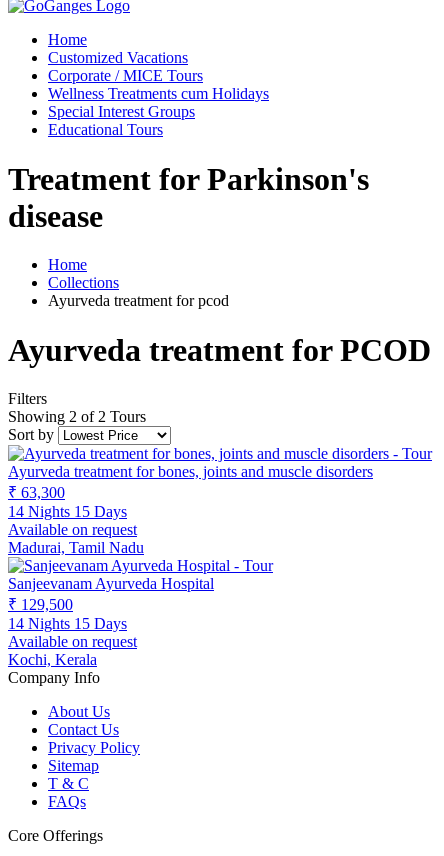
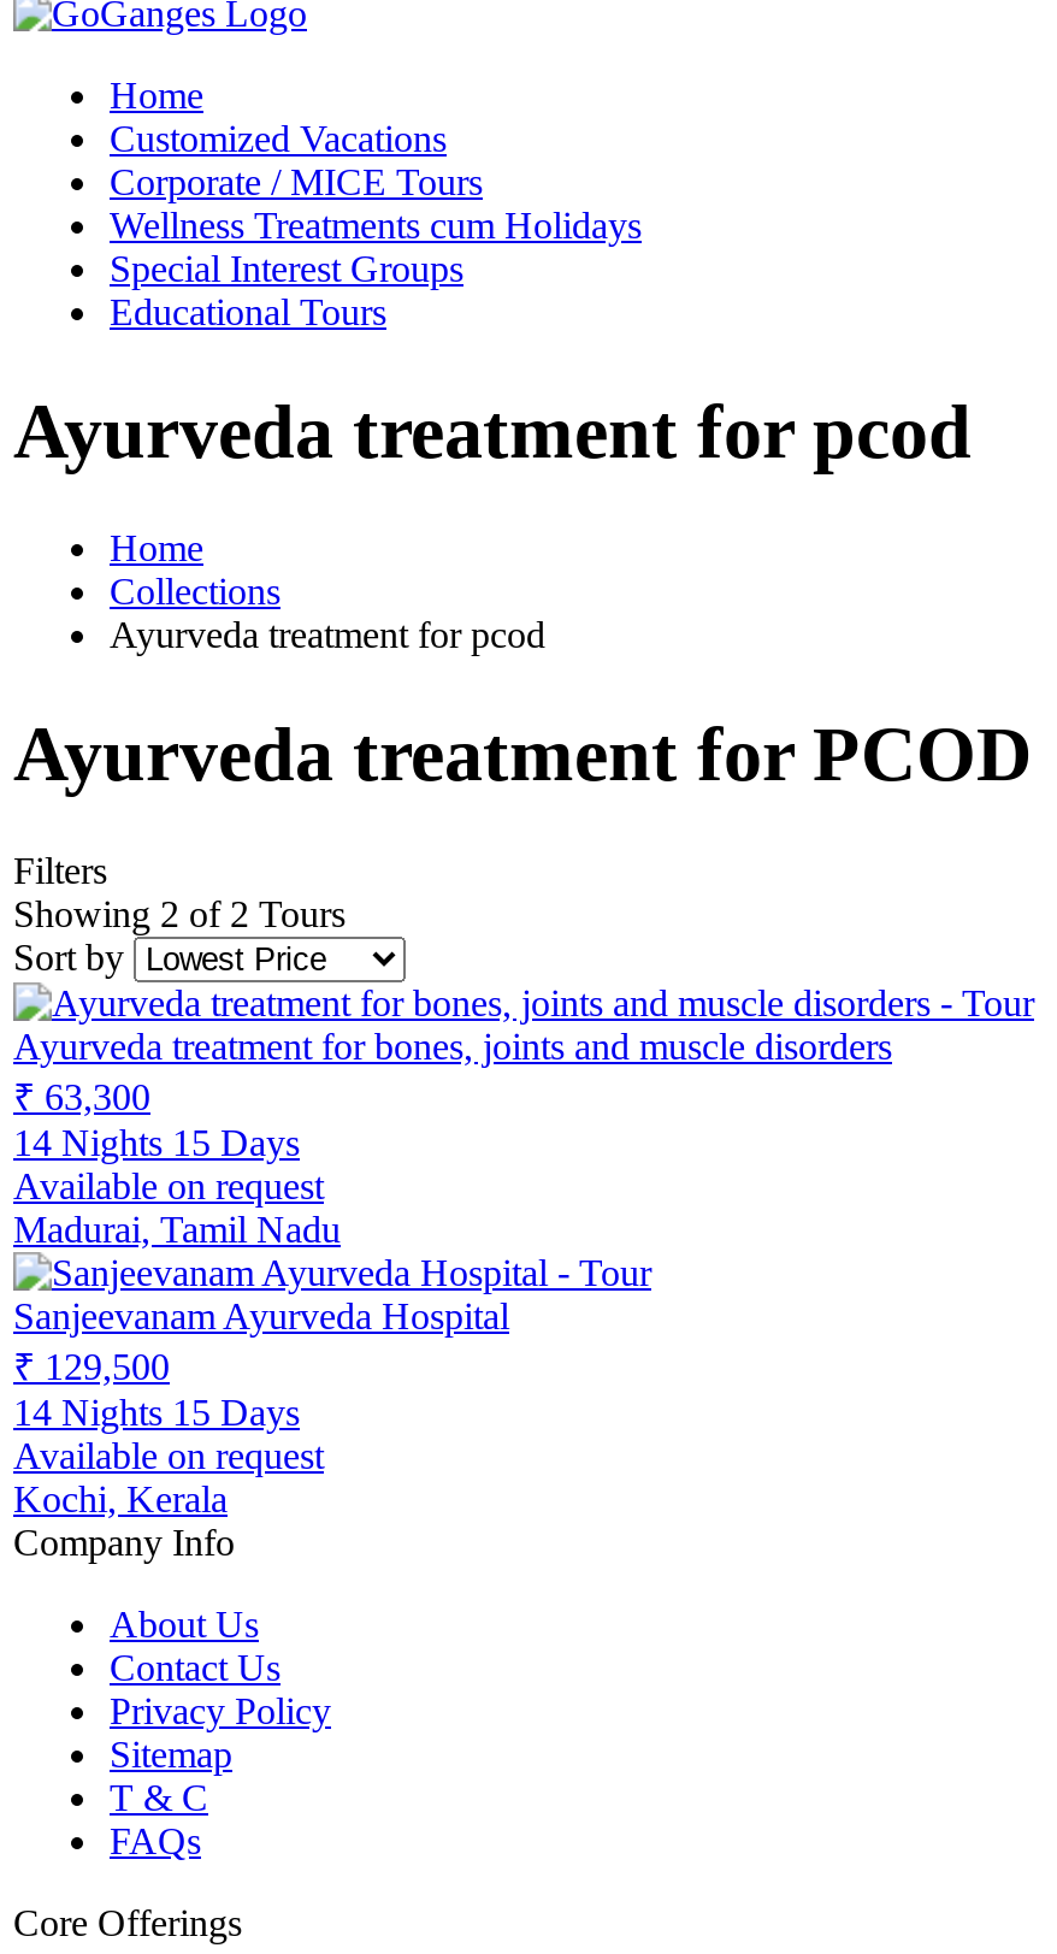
- Treatment for Parkinson's
- disease
+ Ayurveda treatment for pcod
